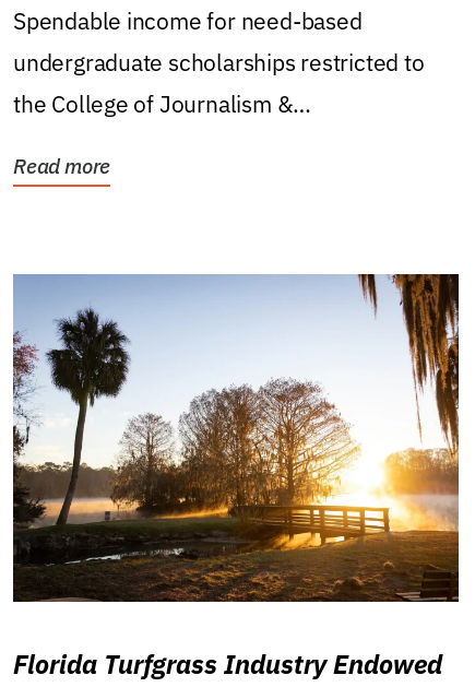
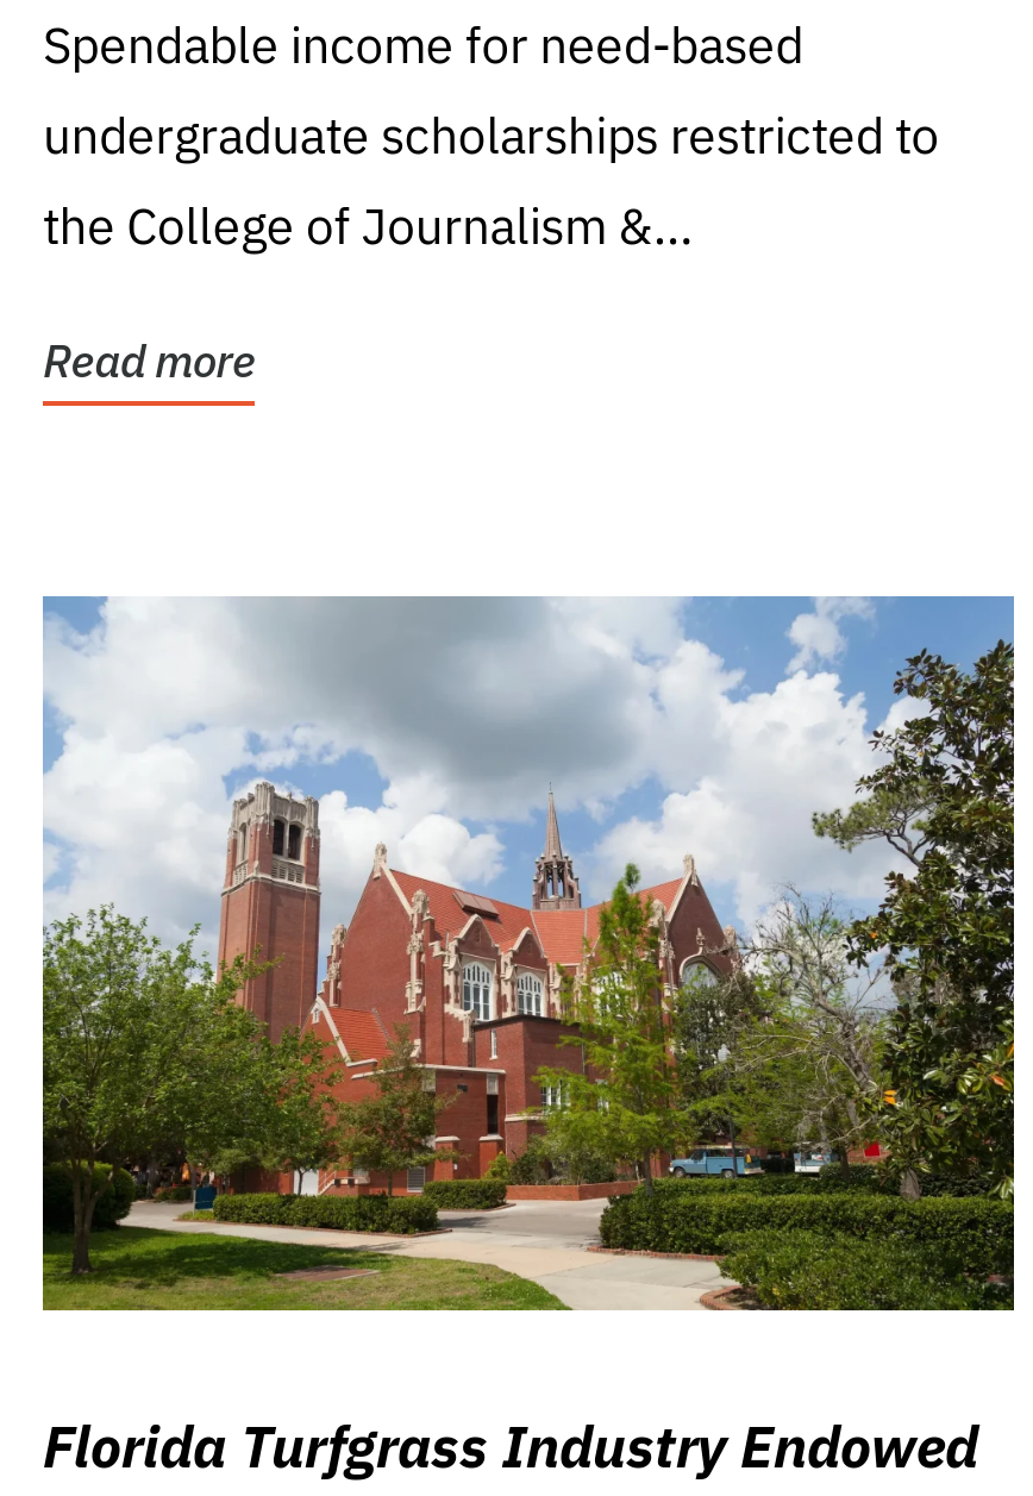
- [image]
+ [image]
